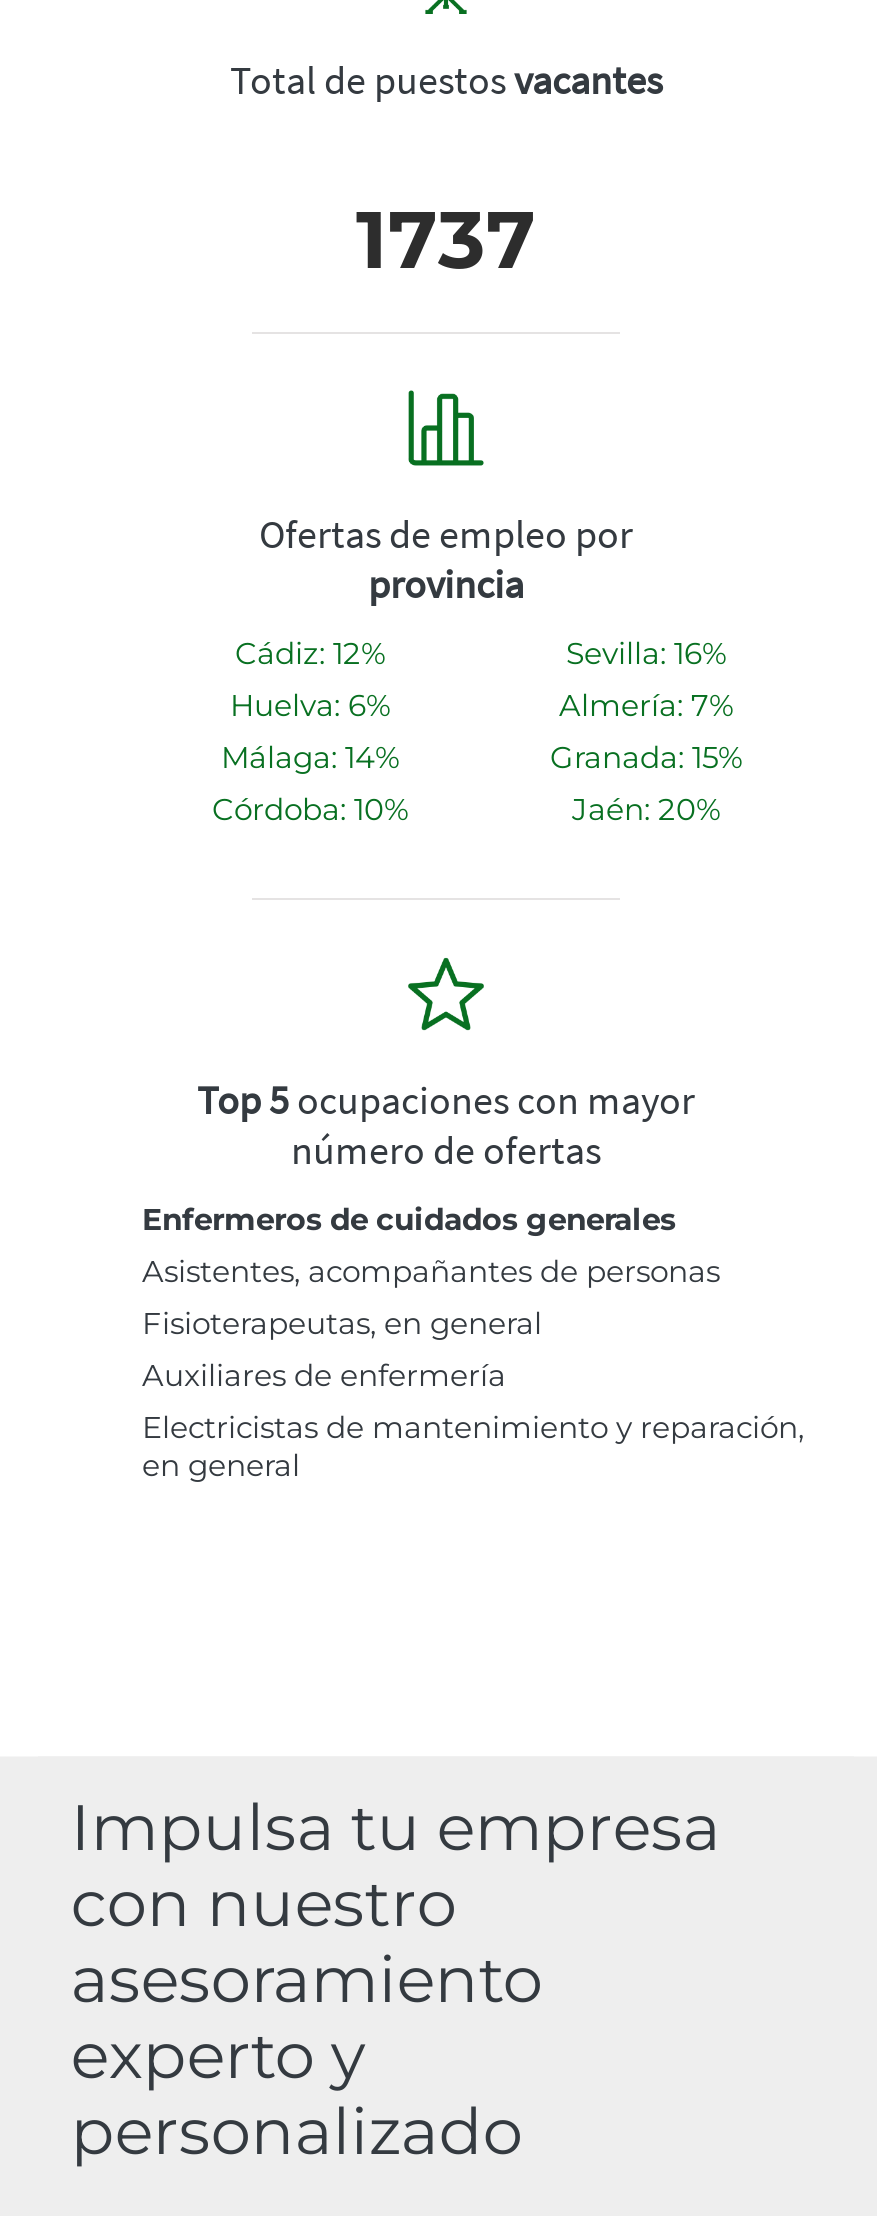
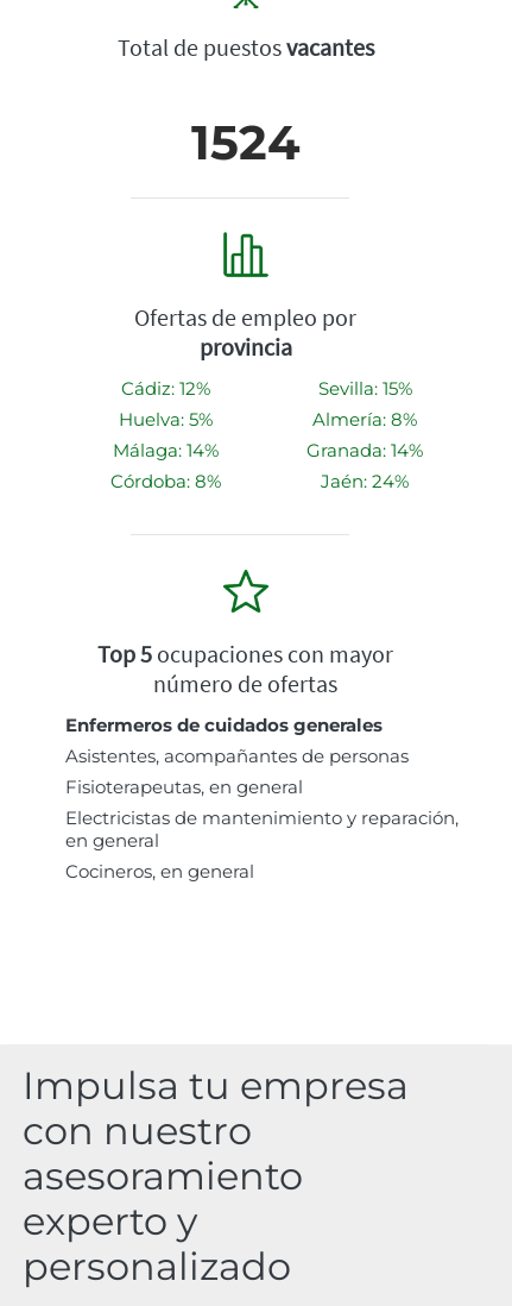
- 1737
+ 1524

- Sevilla: 16%
+ Sevilla: 15%

- Huelva: 6%
+ Huelva: 5%

- Almería: 7%
+ Almería: 8%

- Granada: 15%
+ Granada: 14%

- Córdoba: 10%
+ Córdoba: 8%

- Jaén: 20%
+ Jaén: 24%

- Auxiliares de enfermería

moved up: Electricistas de mantenimiento y reparación, | en general

+ Cocineros, en general
